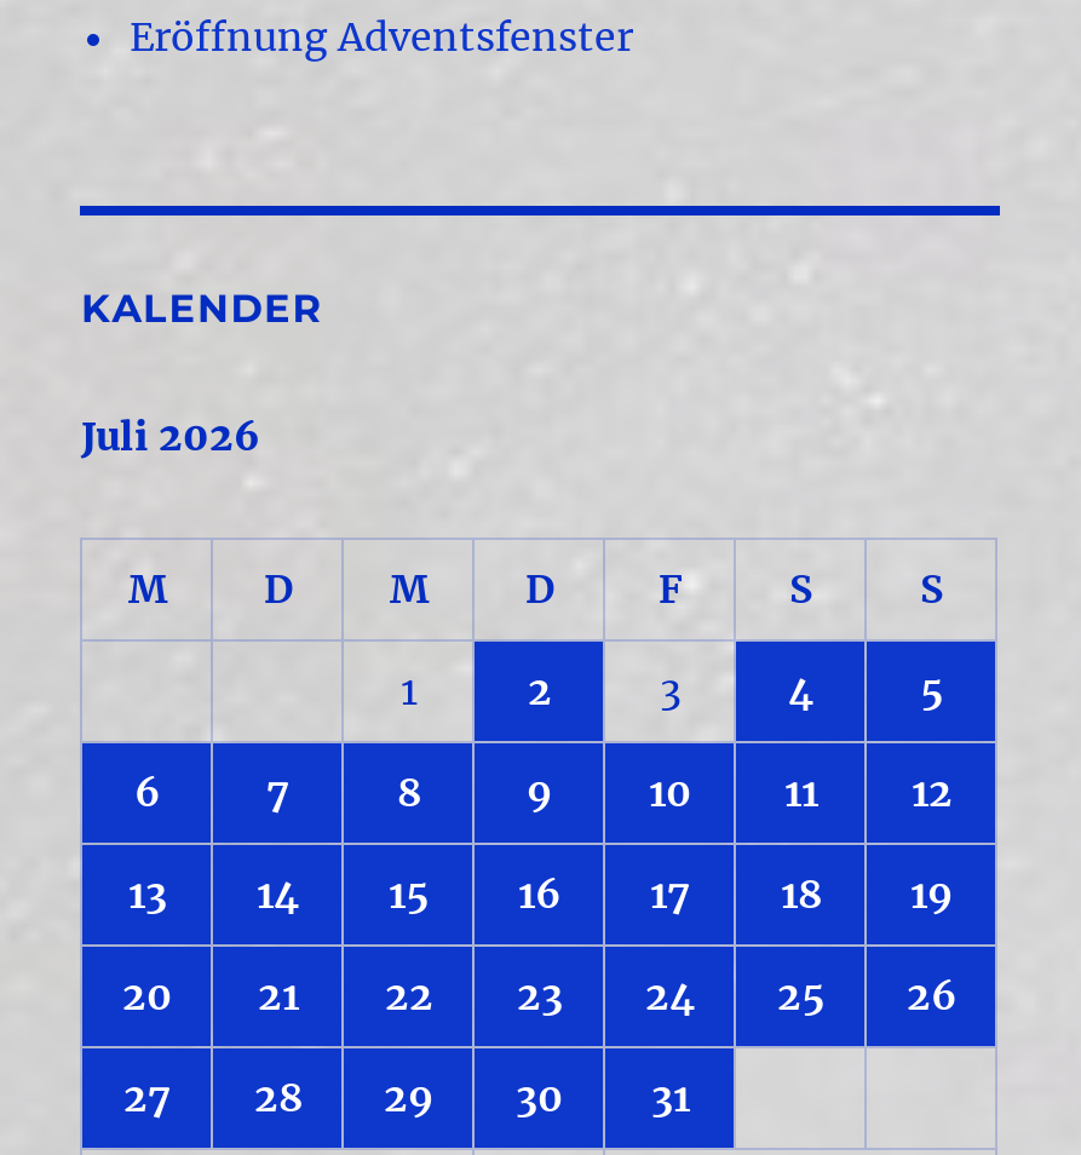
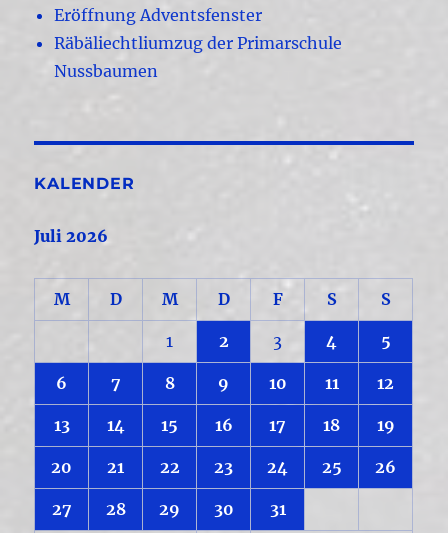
+ Räbäliechtliumzug der Primarschule
+ Nussbaumen
